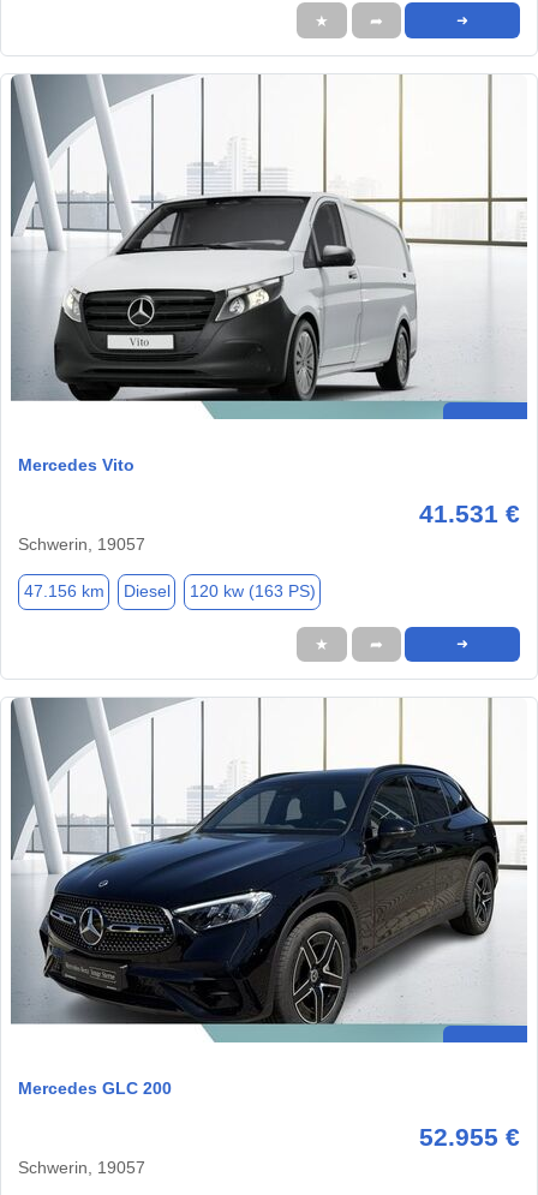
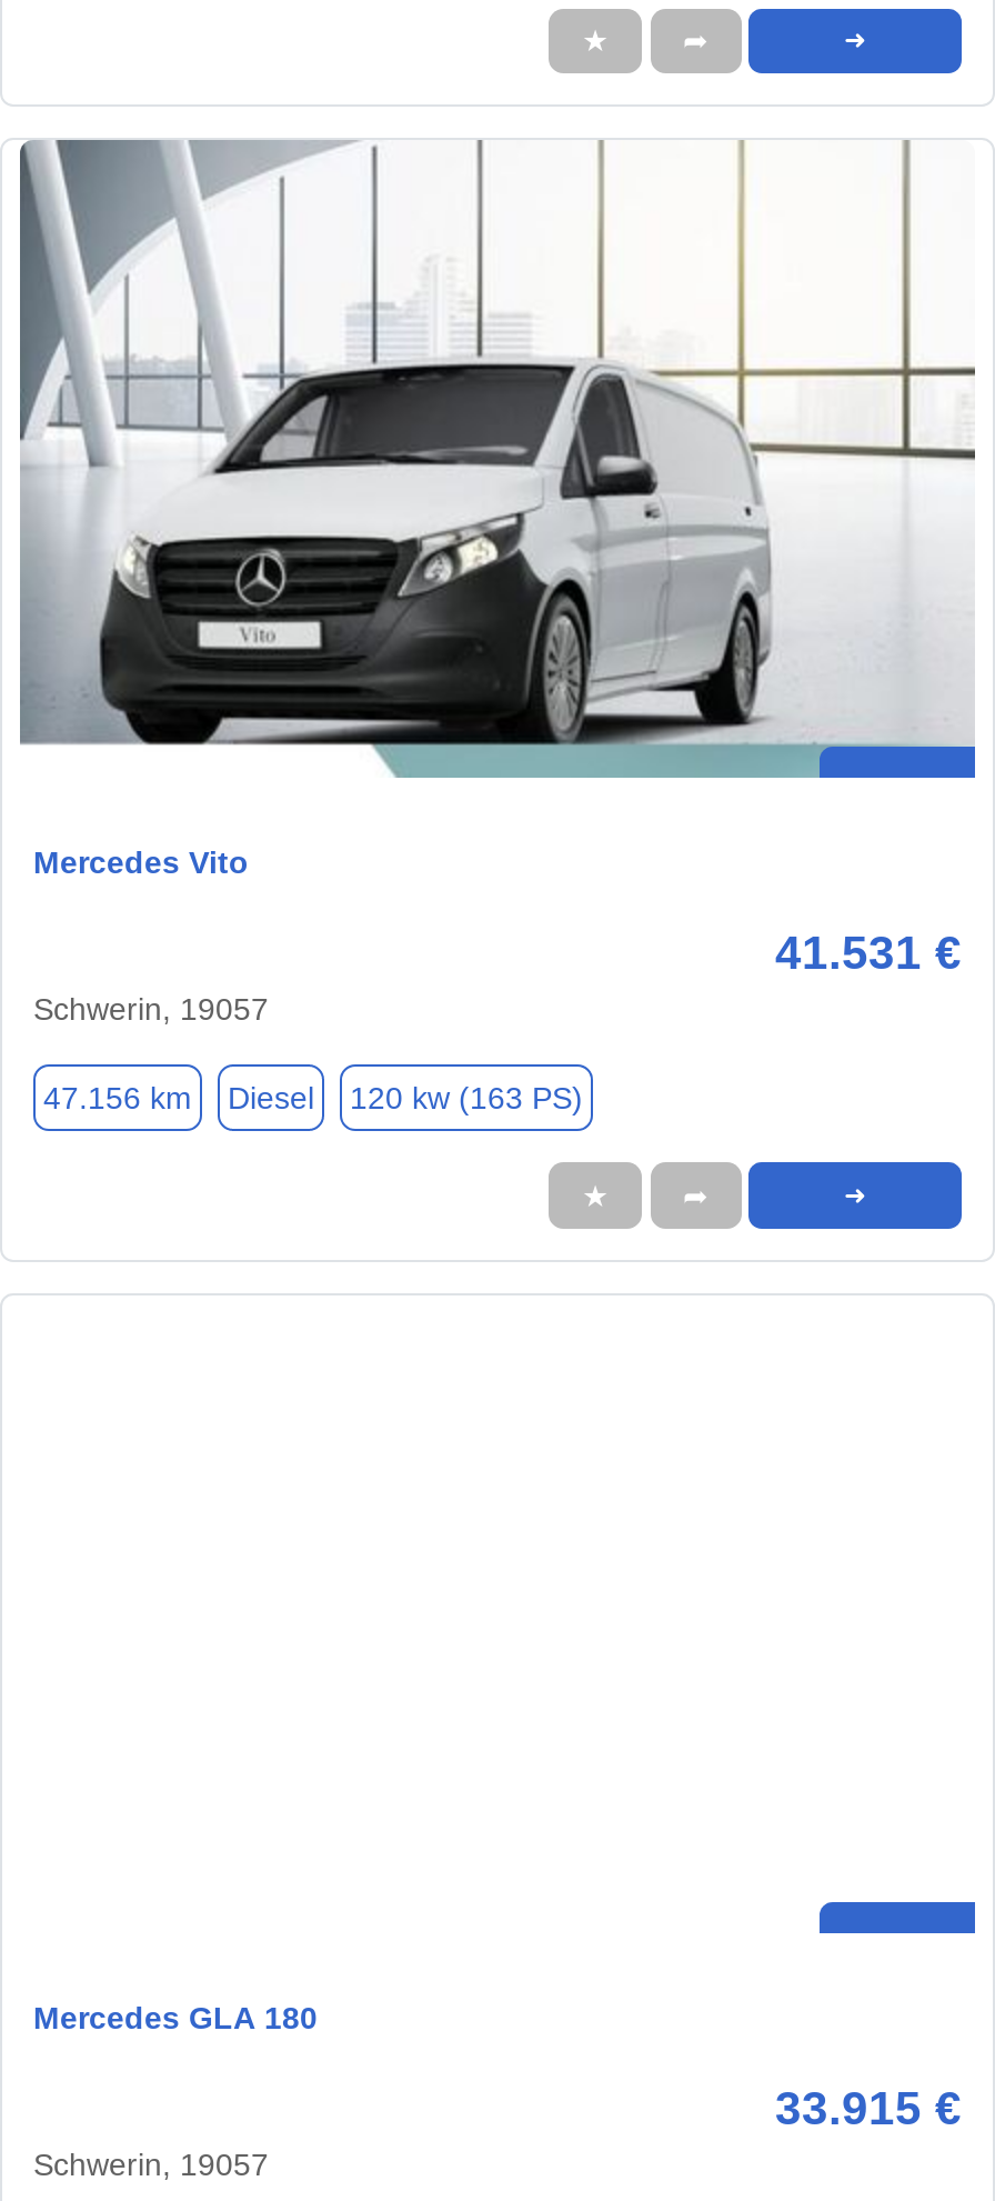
- [image]

- Mercedes GLC 200
+ Mercedes GLA 180

- 52.955 €
+ 33.915 €
